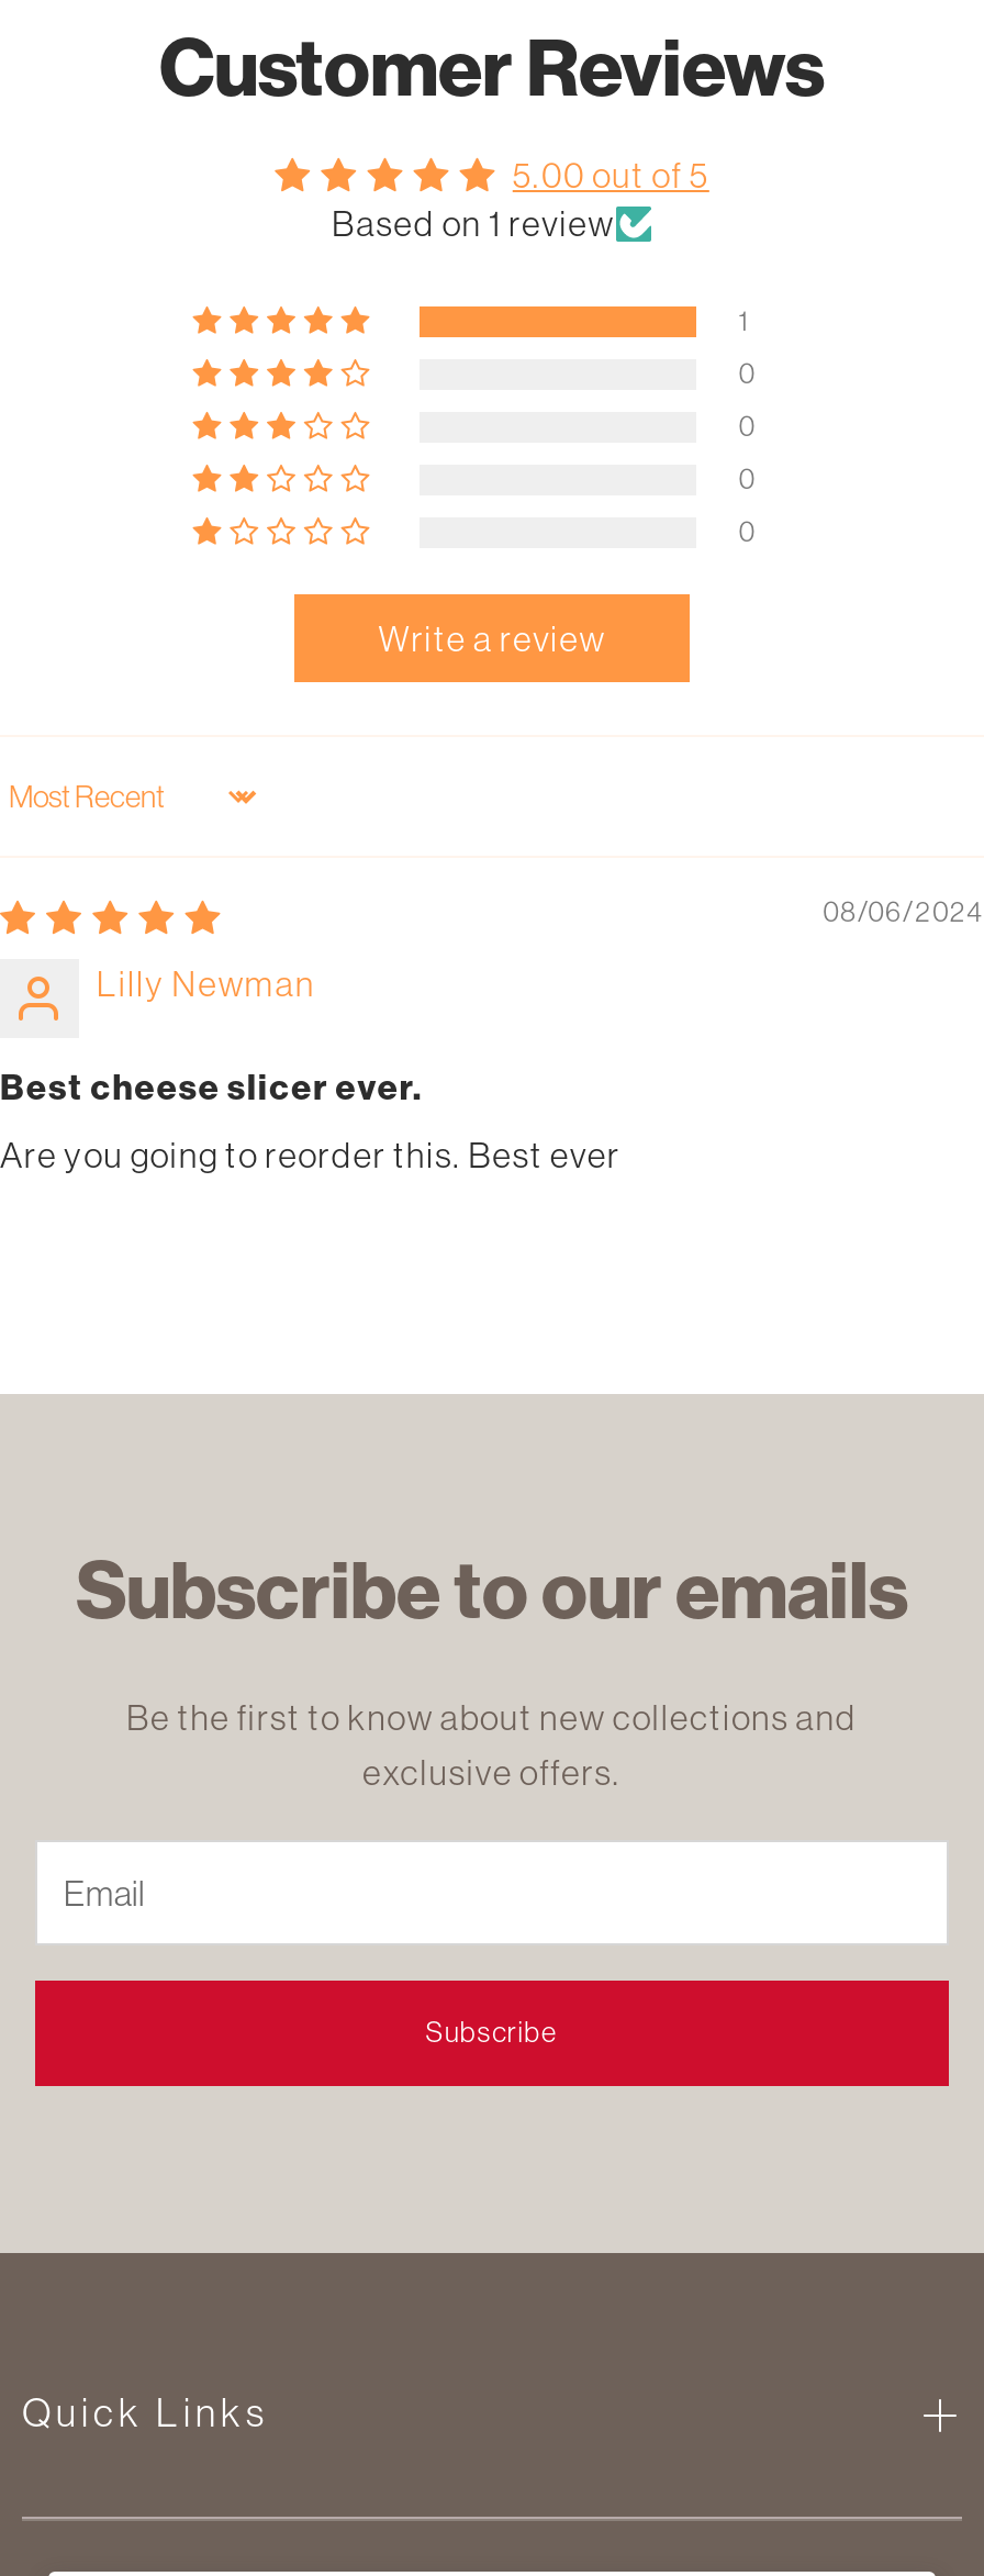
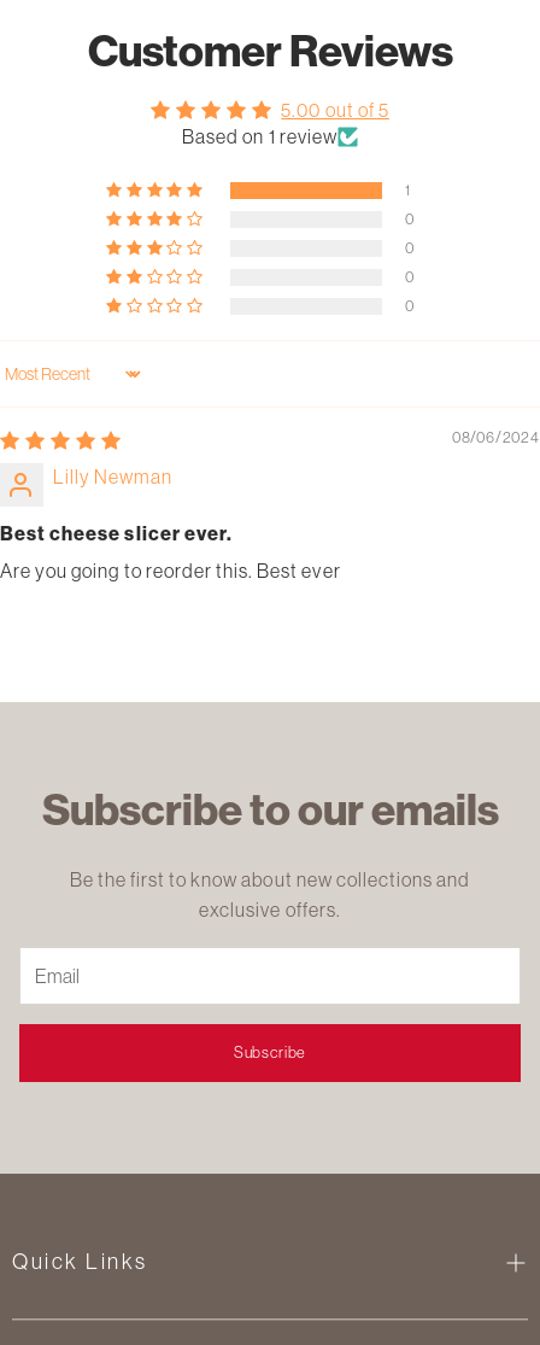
- Write a review
